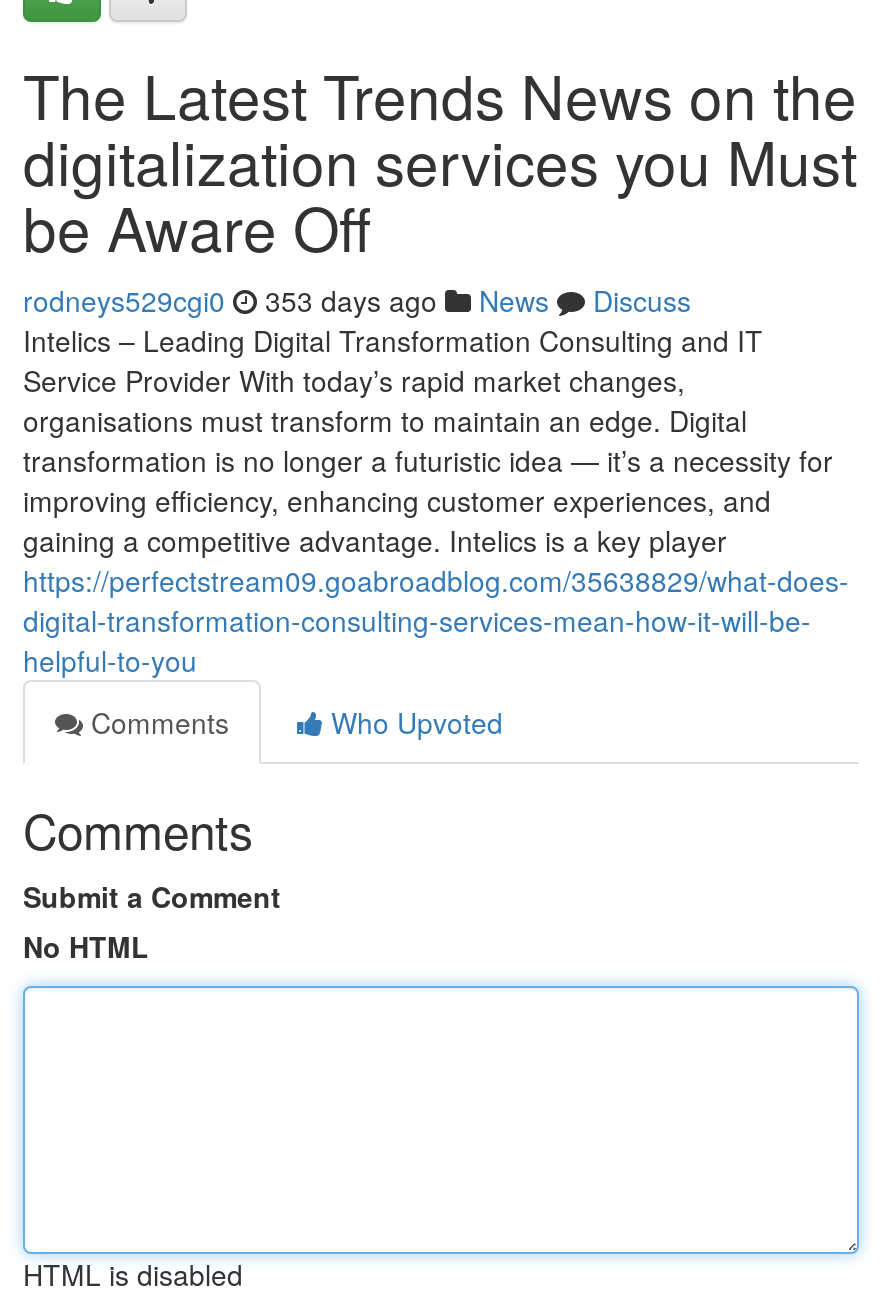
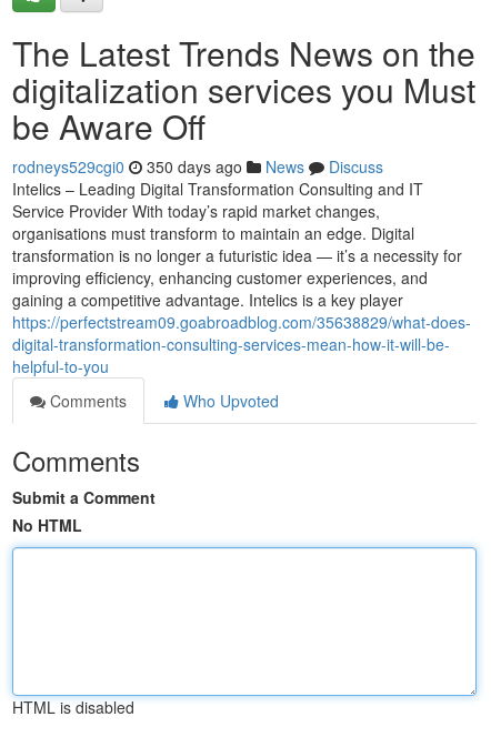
- rodneys529cgi0 353 days ago News Discuss
+ rodneys529cgi0 350 days ago News Discuss
